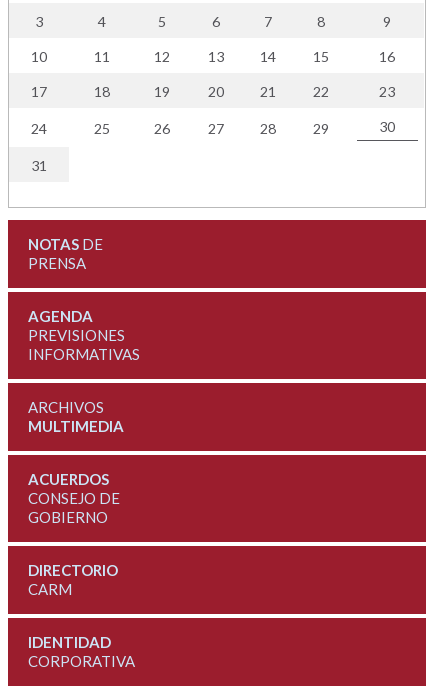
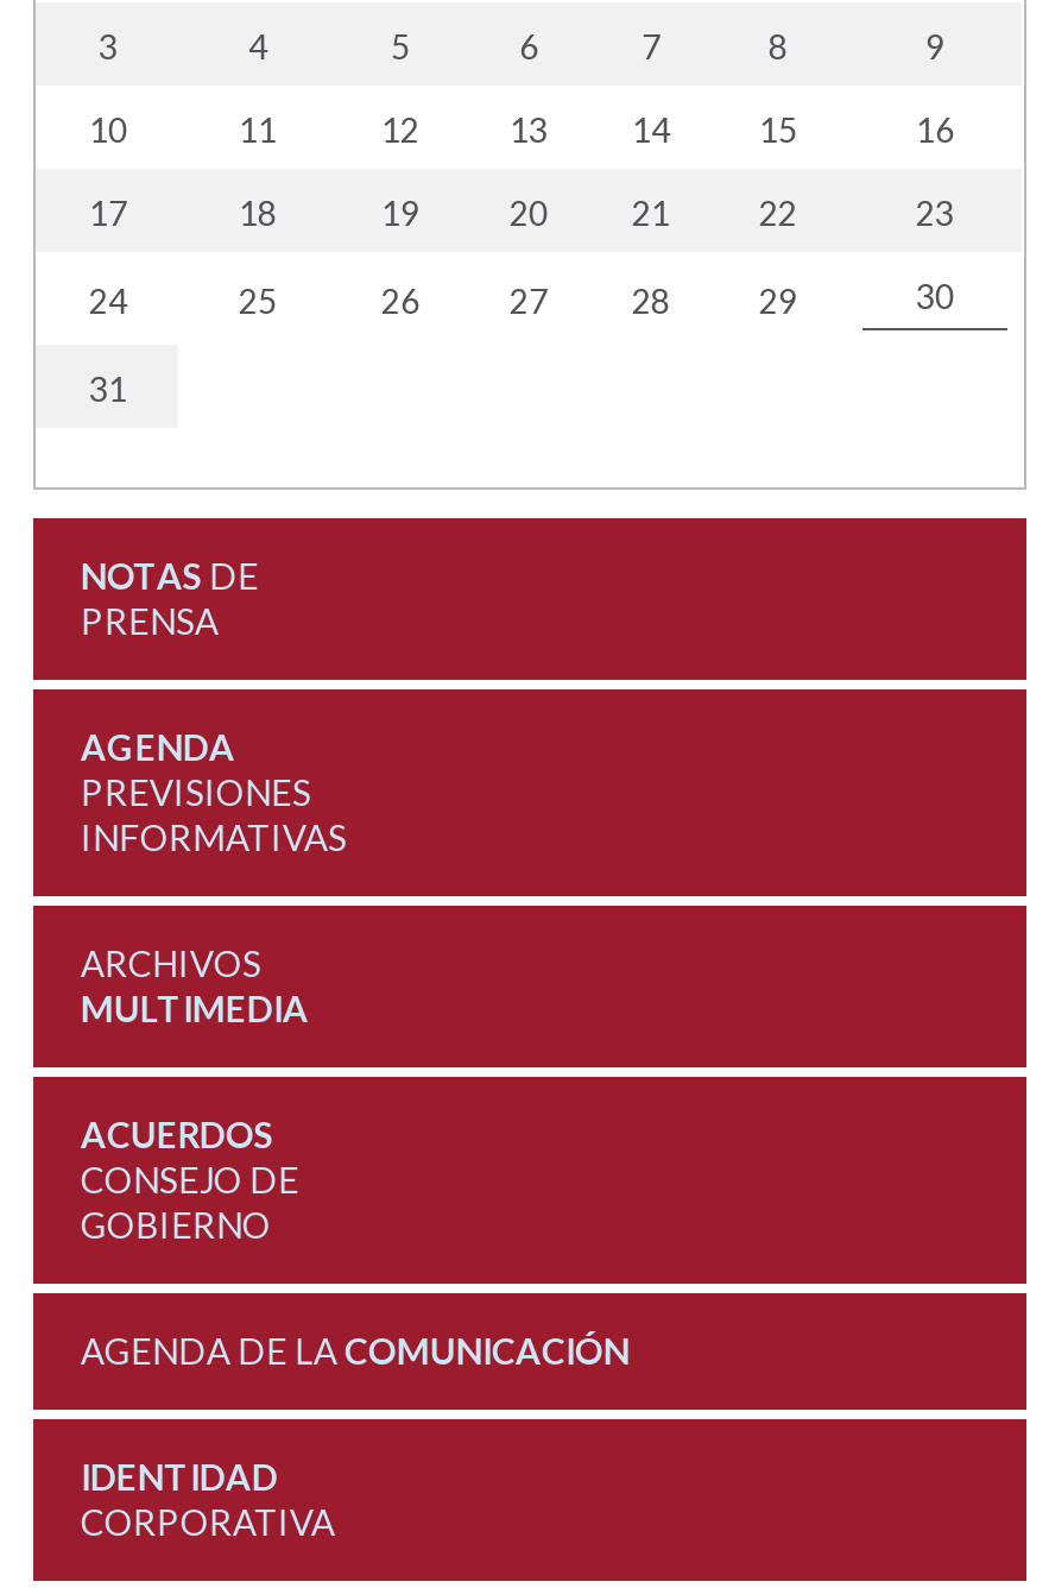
- DIRECTORIO
- CARM
+ AGENDA DE LA COMUNICACIÓN
